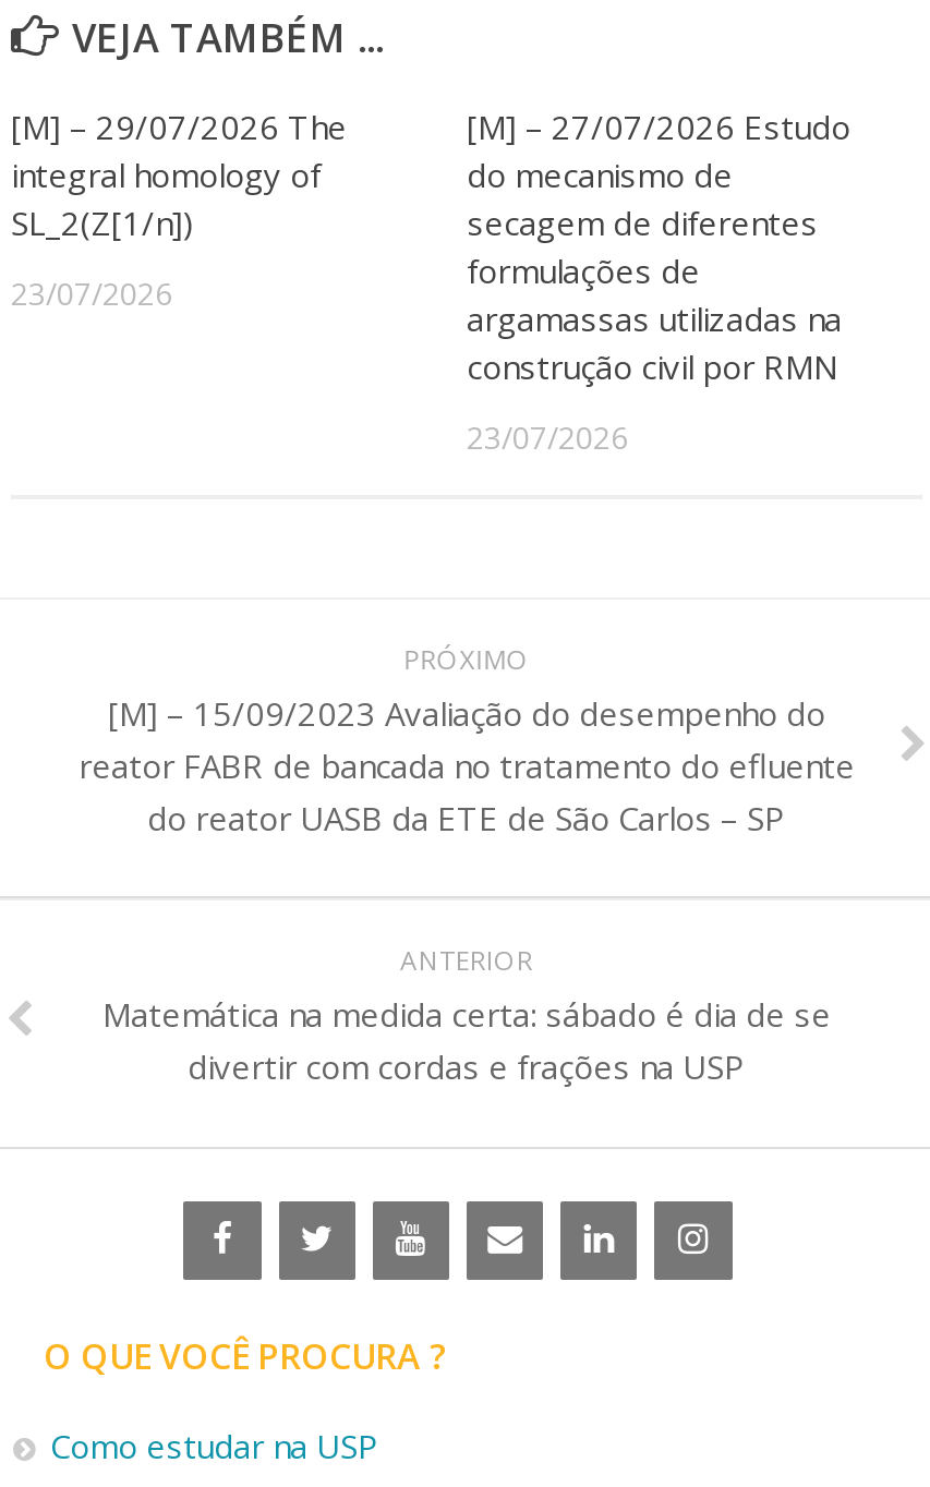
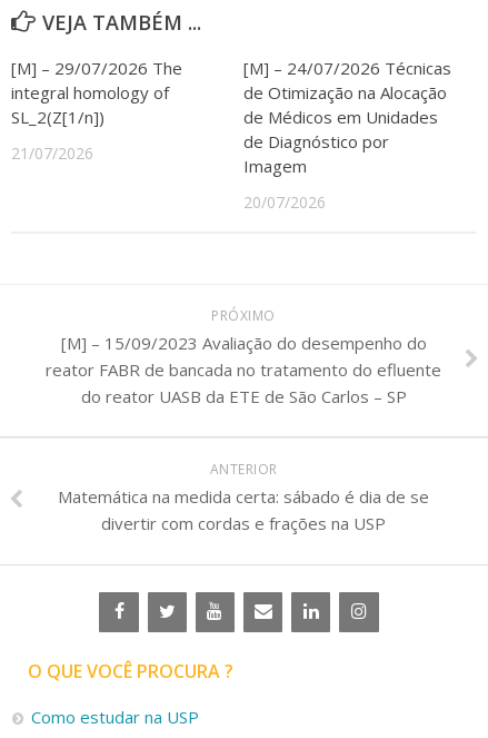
- [M] – 27/07/2026 Estudo
- do mecanismo de
- secagem de diferentes
- formulações de
- argamassas utilizadas na
- construção civil por RMN
+ [M] – 24/07/2026 Técnicas
+ de Otimização na Alocação
+ de Médicos em Unidades
+ de Diagnóstico por
+ Imagem

- 23/07/2026
+ 21/07/2026

- 23/07/2026
+ 20/07/2026
